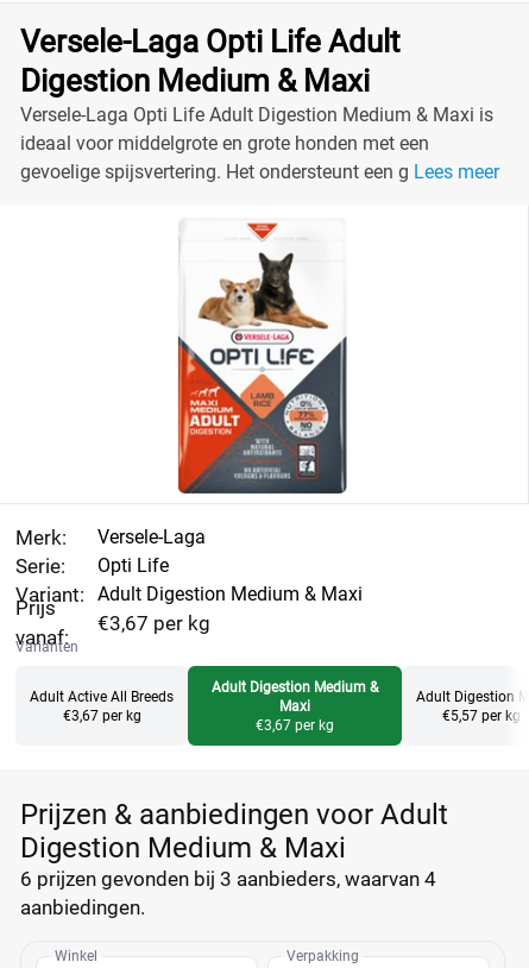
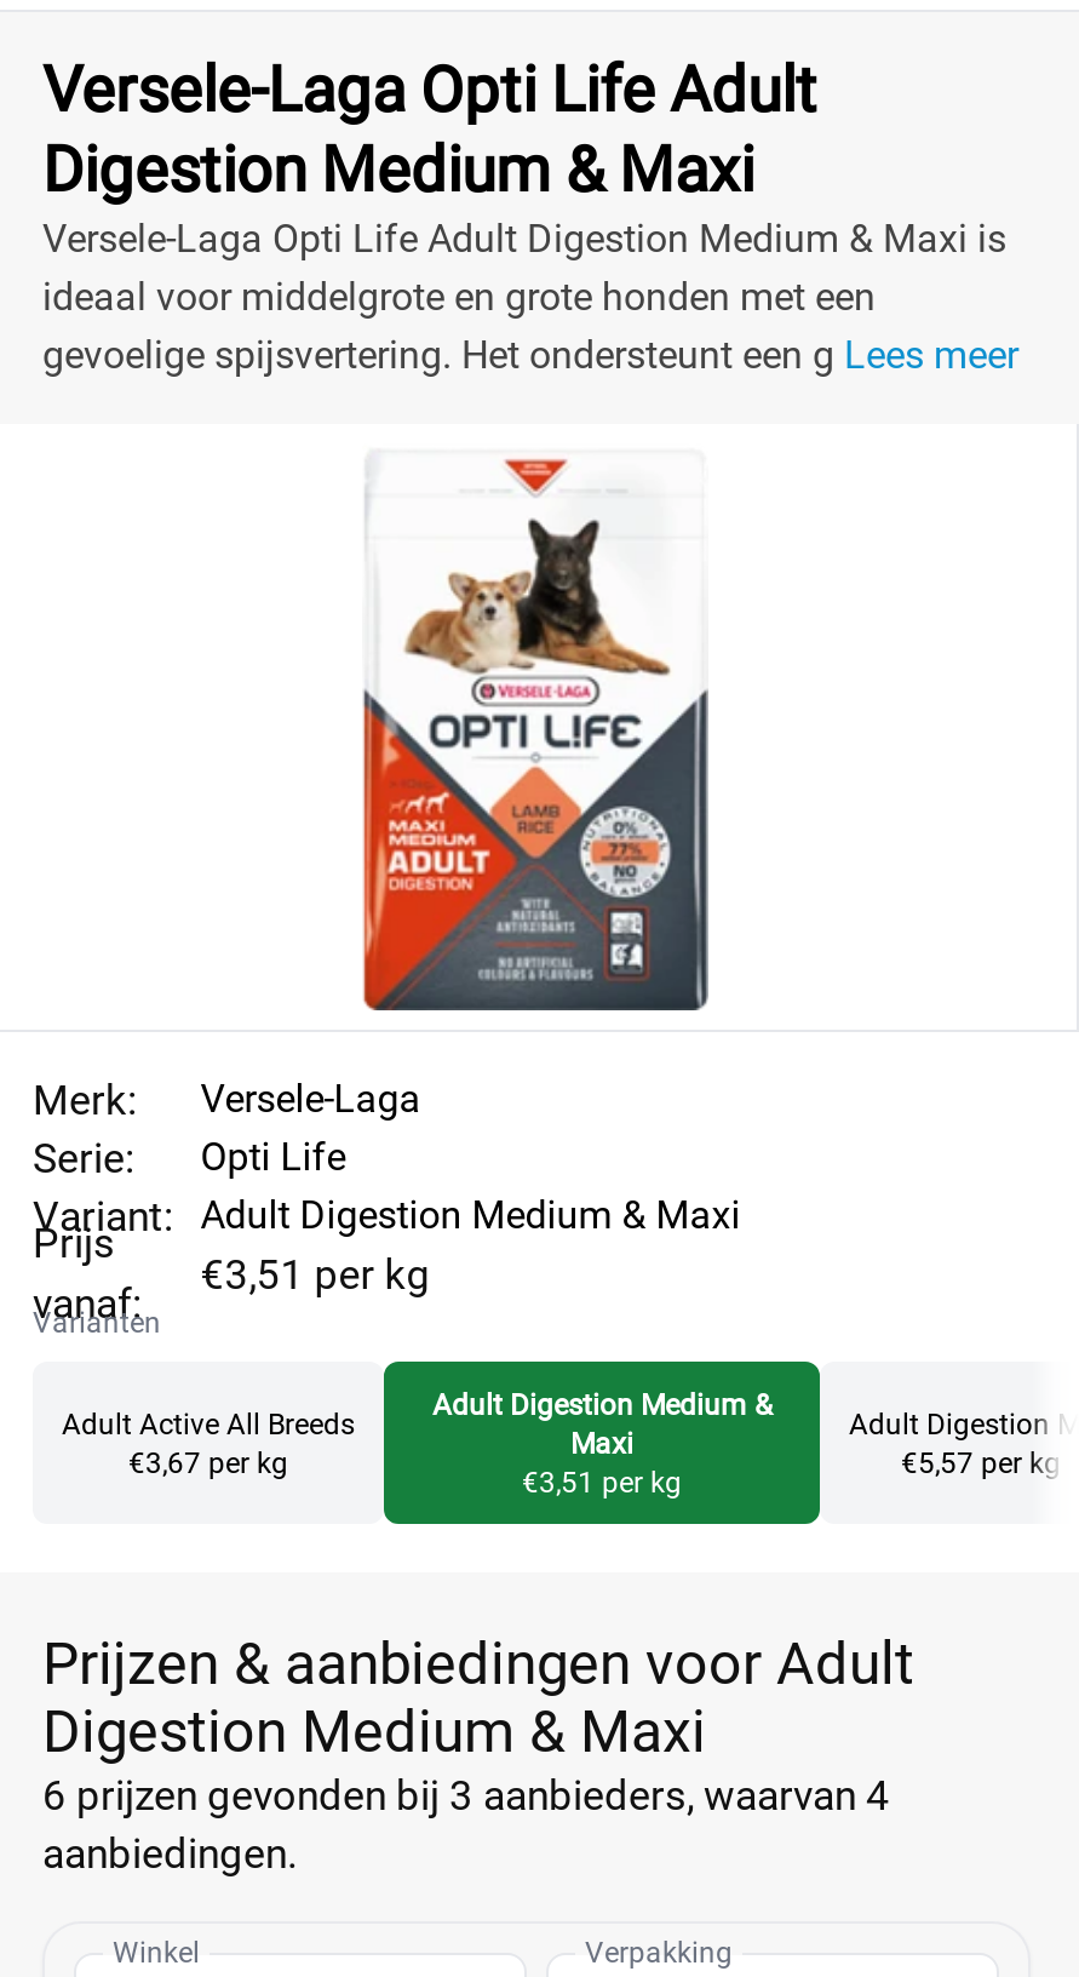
- €3,67 per kg
+ €3,51 per kg

- €3,67 per kg
+ €3,51 per kg
